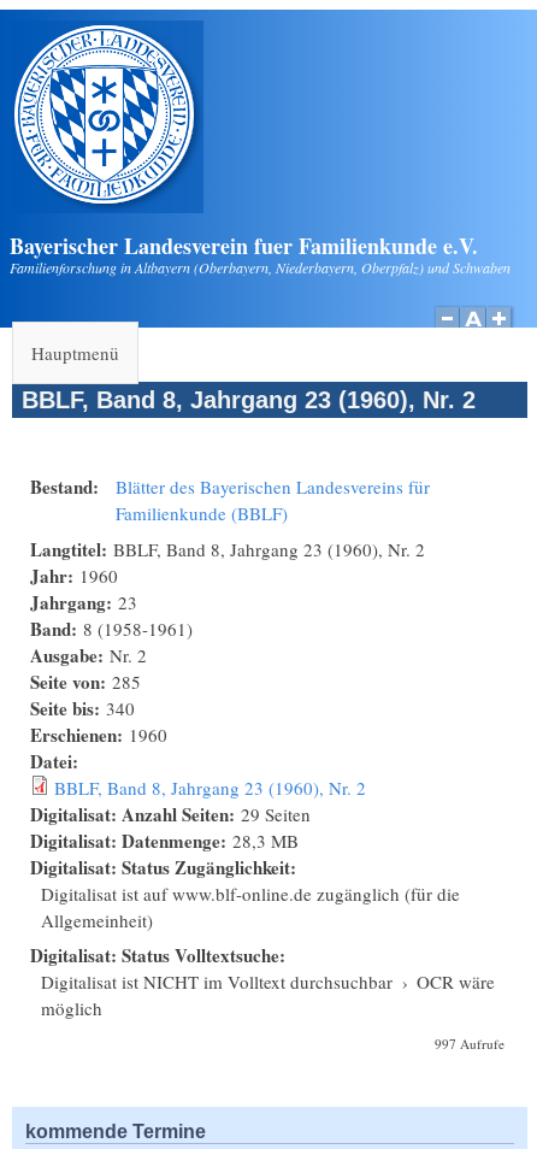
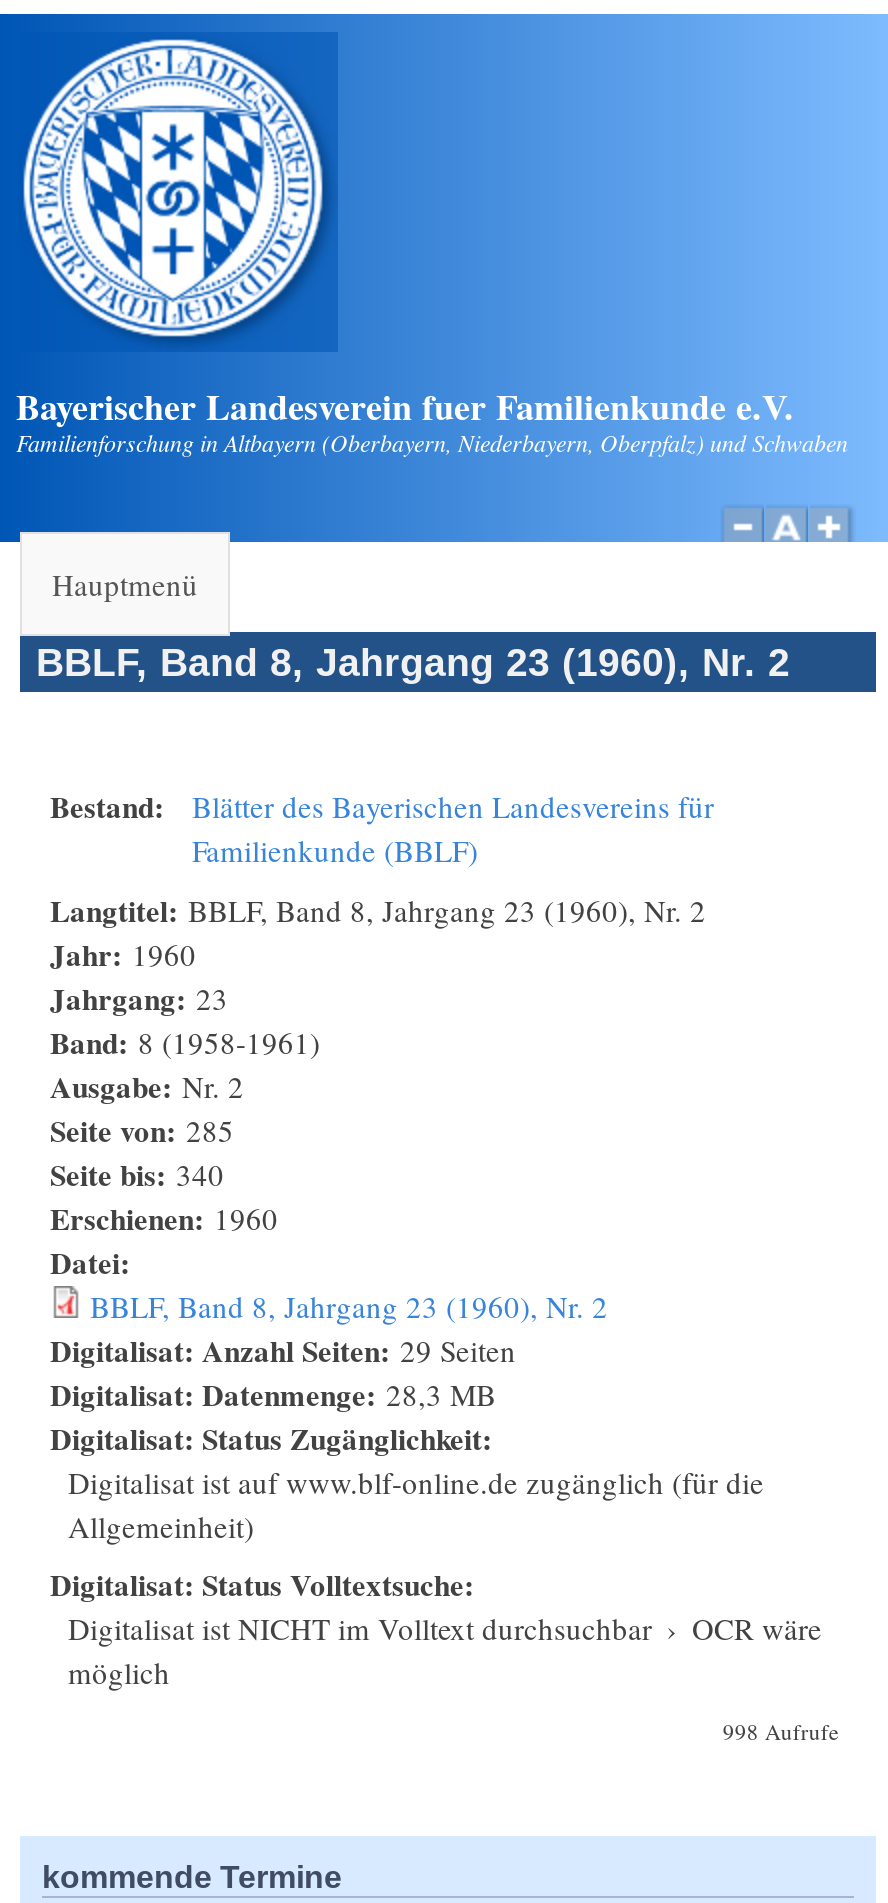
- 997 Aufrufe
+ 998 Aufrufe
